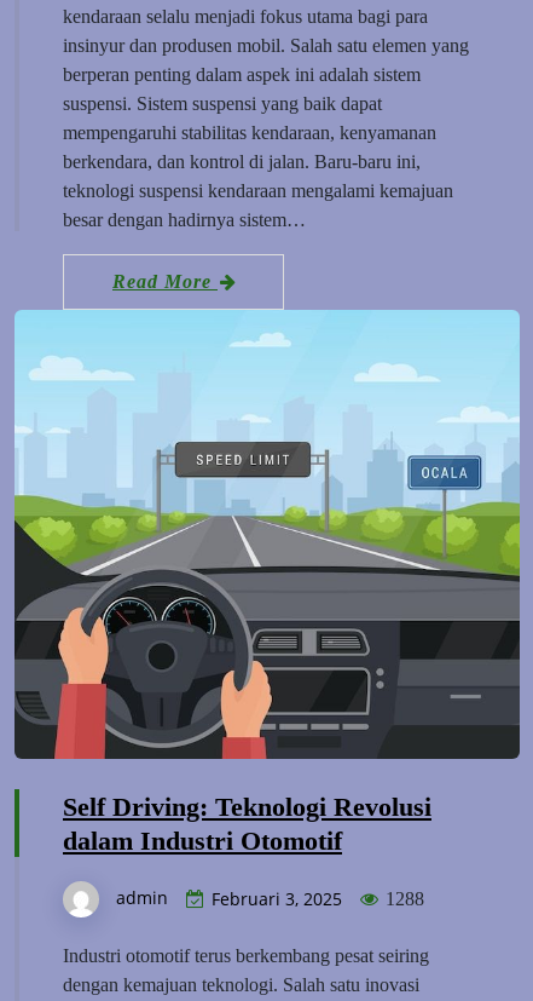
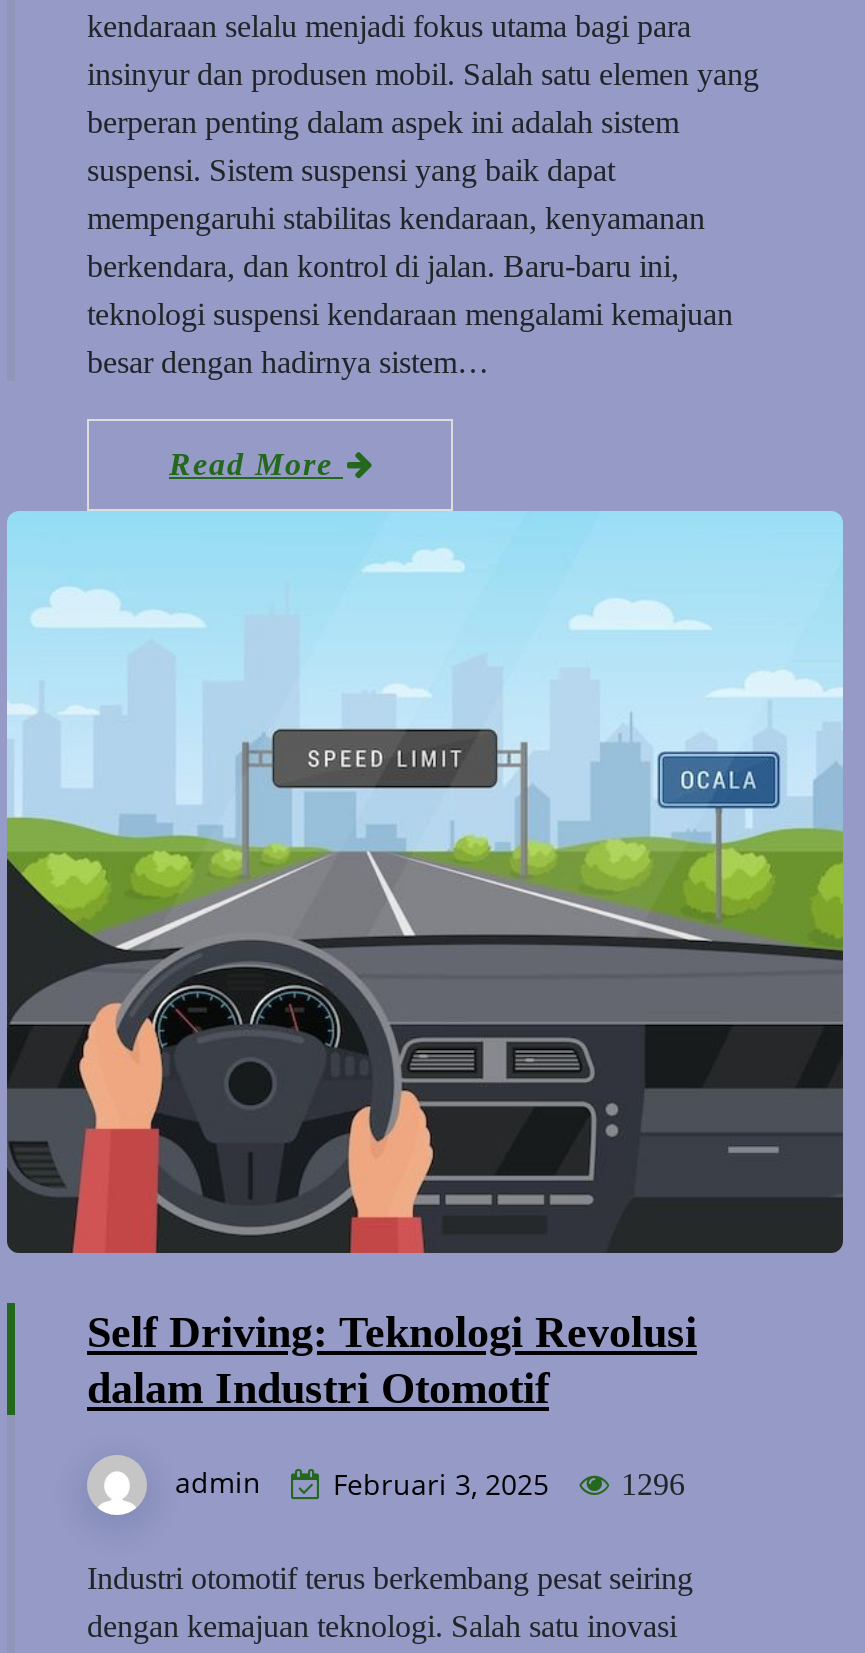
- admin Februari 3, 2025 1288
+ admin Februari 3, 2025 1296
